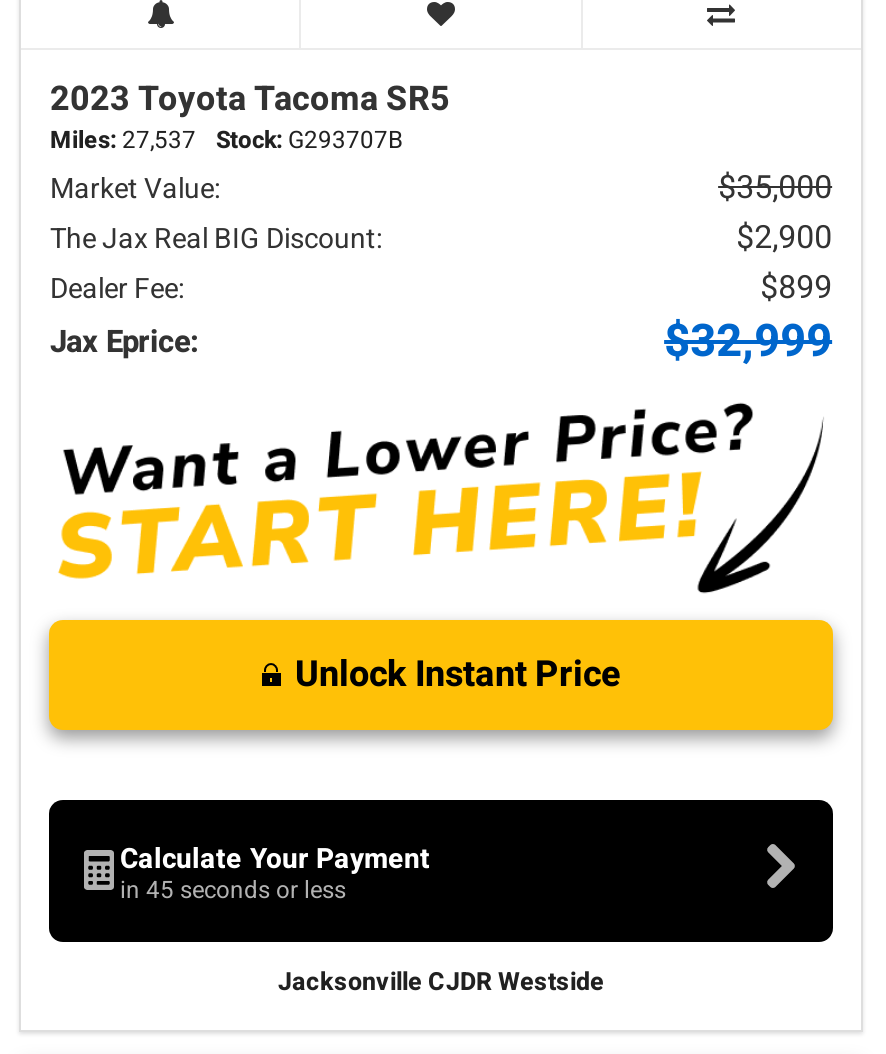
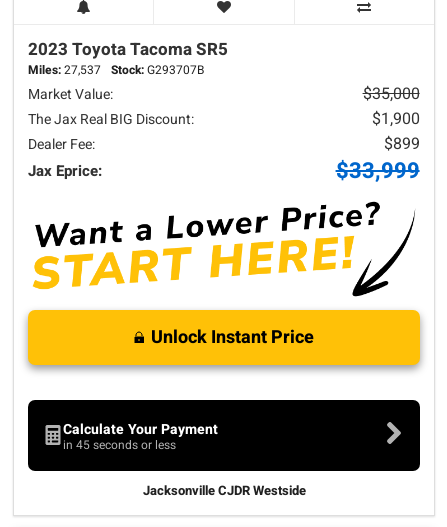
- $2,900
+ $1,900

- $32,999
+ $33,999
